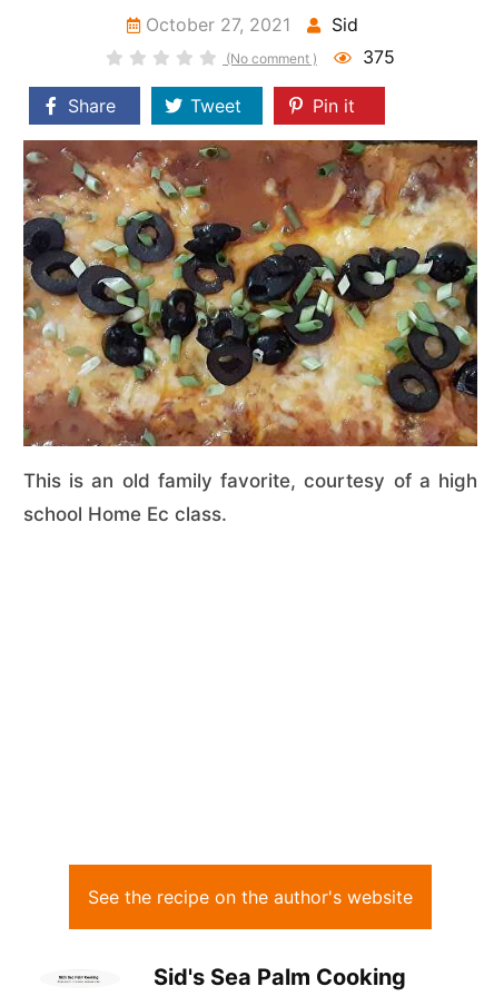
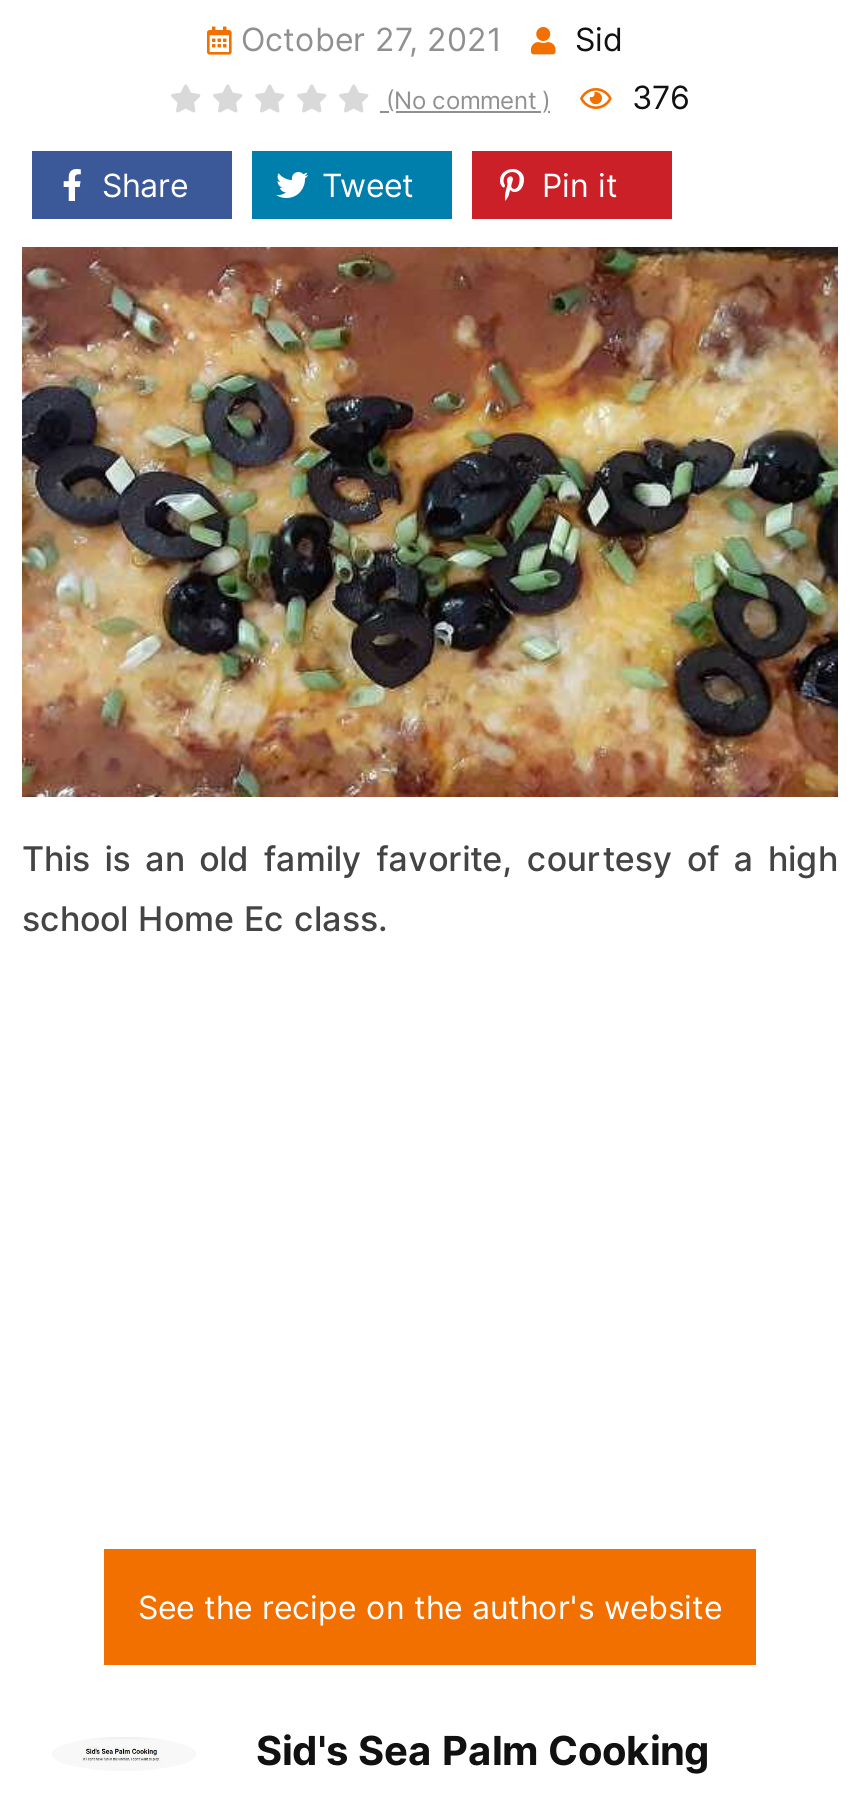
- 375
+ 376
